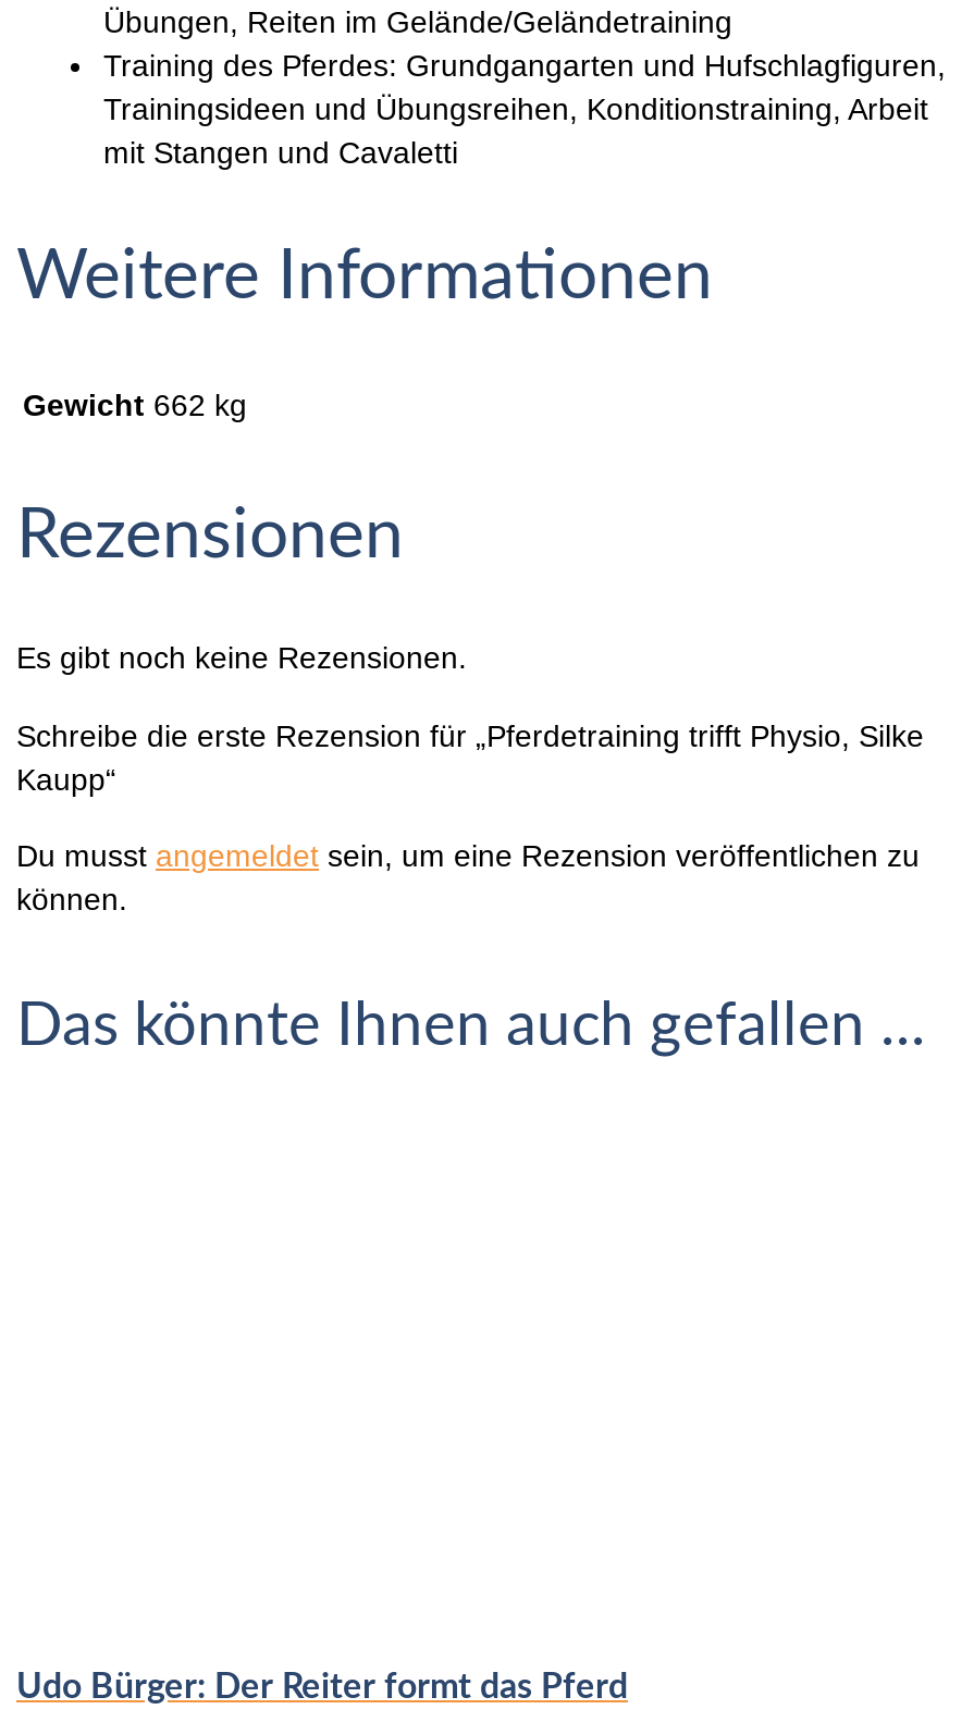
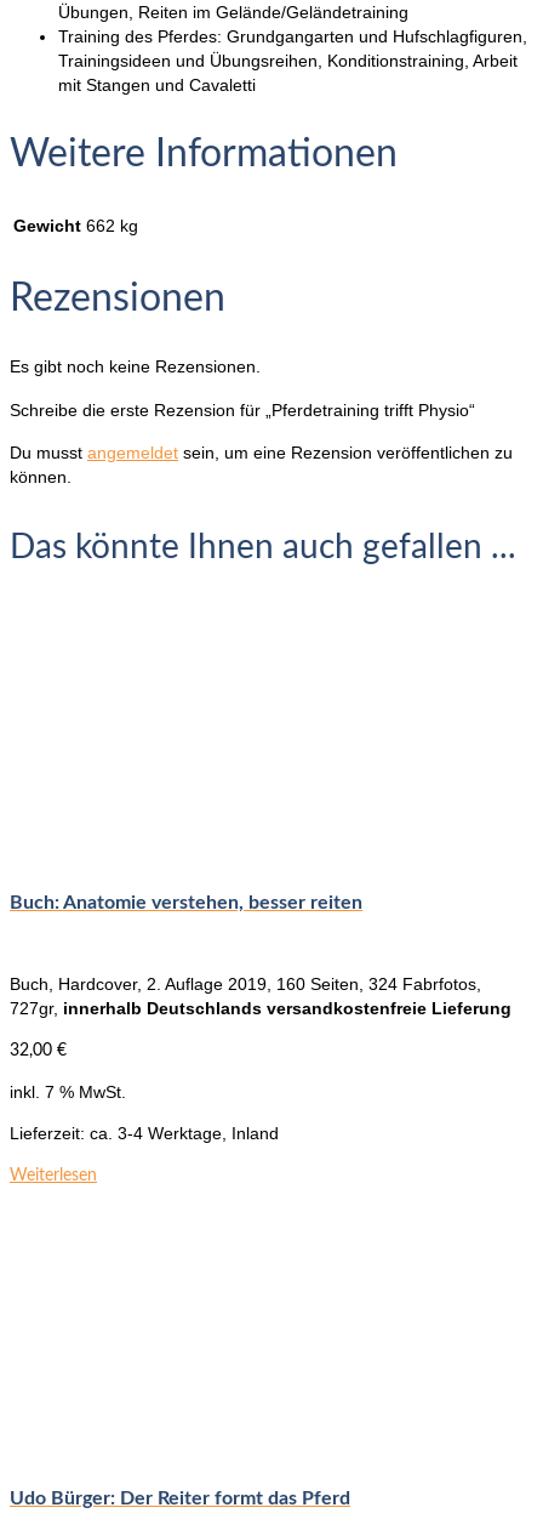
- Schreibe die erste Rezension für „Pferdetraining trifft Physio, Silke
- Kaupp“
+ Schreibe die erste Rezension für „Pferdetraining trifft Physio“

moved up: Du musst angemeldet sein, um eine Rezension veröffentlichen zu | können. | Das könnte Ihnen auch gefallen ...

+ Buch: Anatomie verstehen, besser reiten

+ Buch, Hardcover, 2. Auflage 2019, 160 Seiten, 324 Fabrfotos,
+ 727gr, innerhalb Deutschlands versandkostenfreie Lieferung
+ 32,00 €
+ inkl. 7 % MwSt.
+ Lieferzeit: ca. 3-4 Werktage, Inland
+ Weiterlesen
